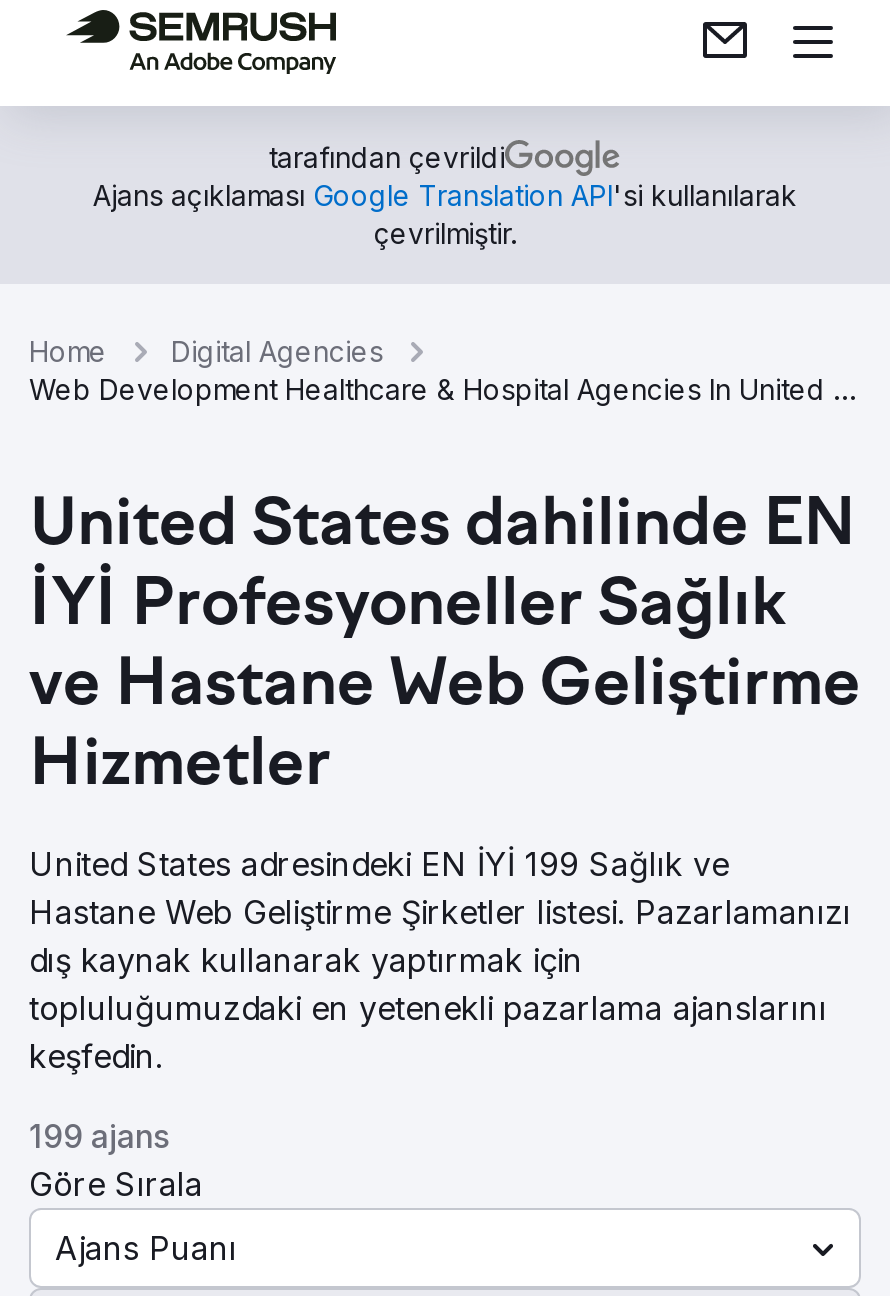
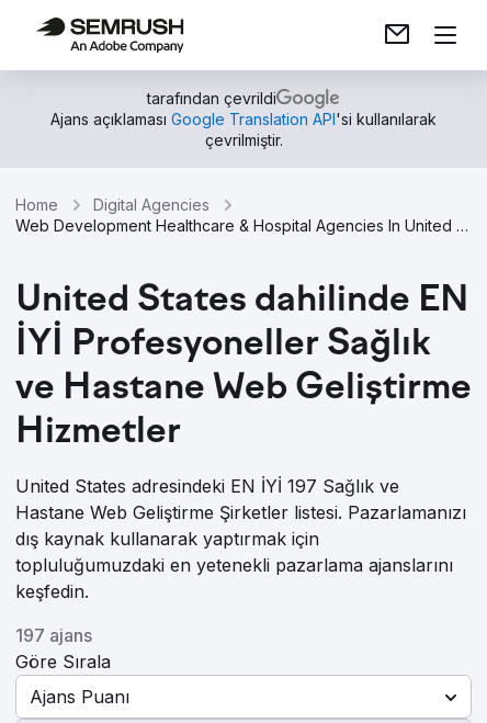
- United States adresindeki EN İYİ 199 Sağlık ve
+ United States adresindeki EN İYİ 197 Sağlık ve

- 199 ajans
+ 197 ajans
